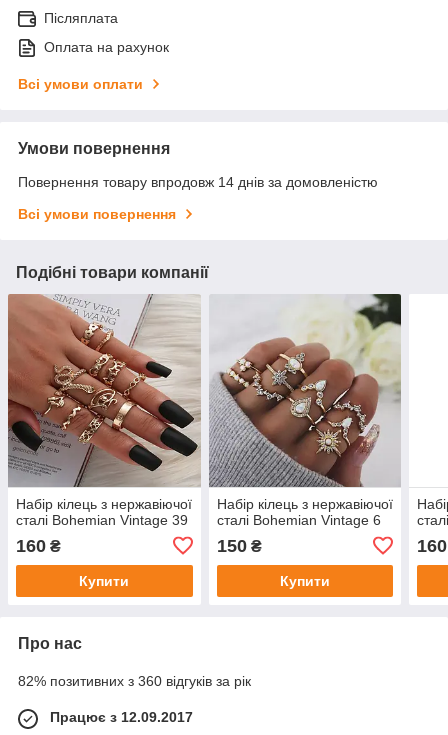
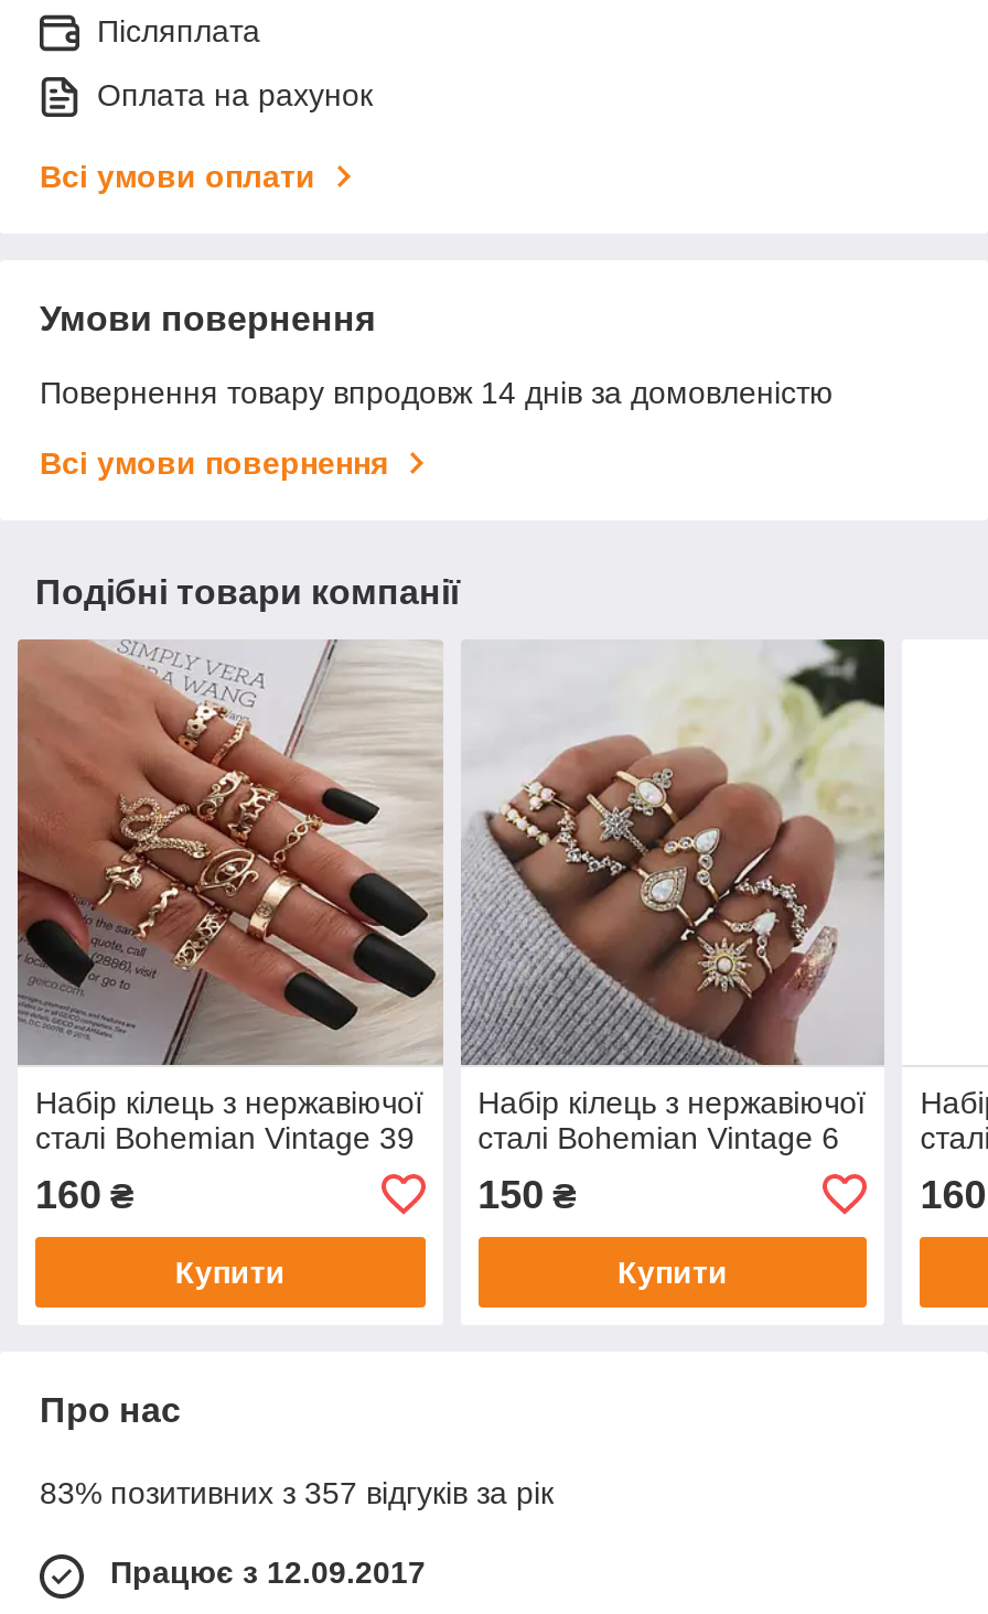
- 82% позитивних з 360 відгуків за рік
+ 83% позитивних з 357 відгуків за рік
